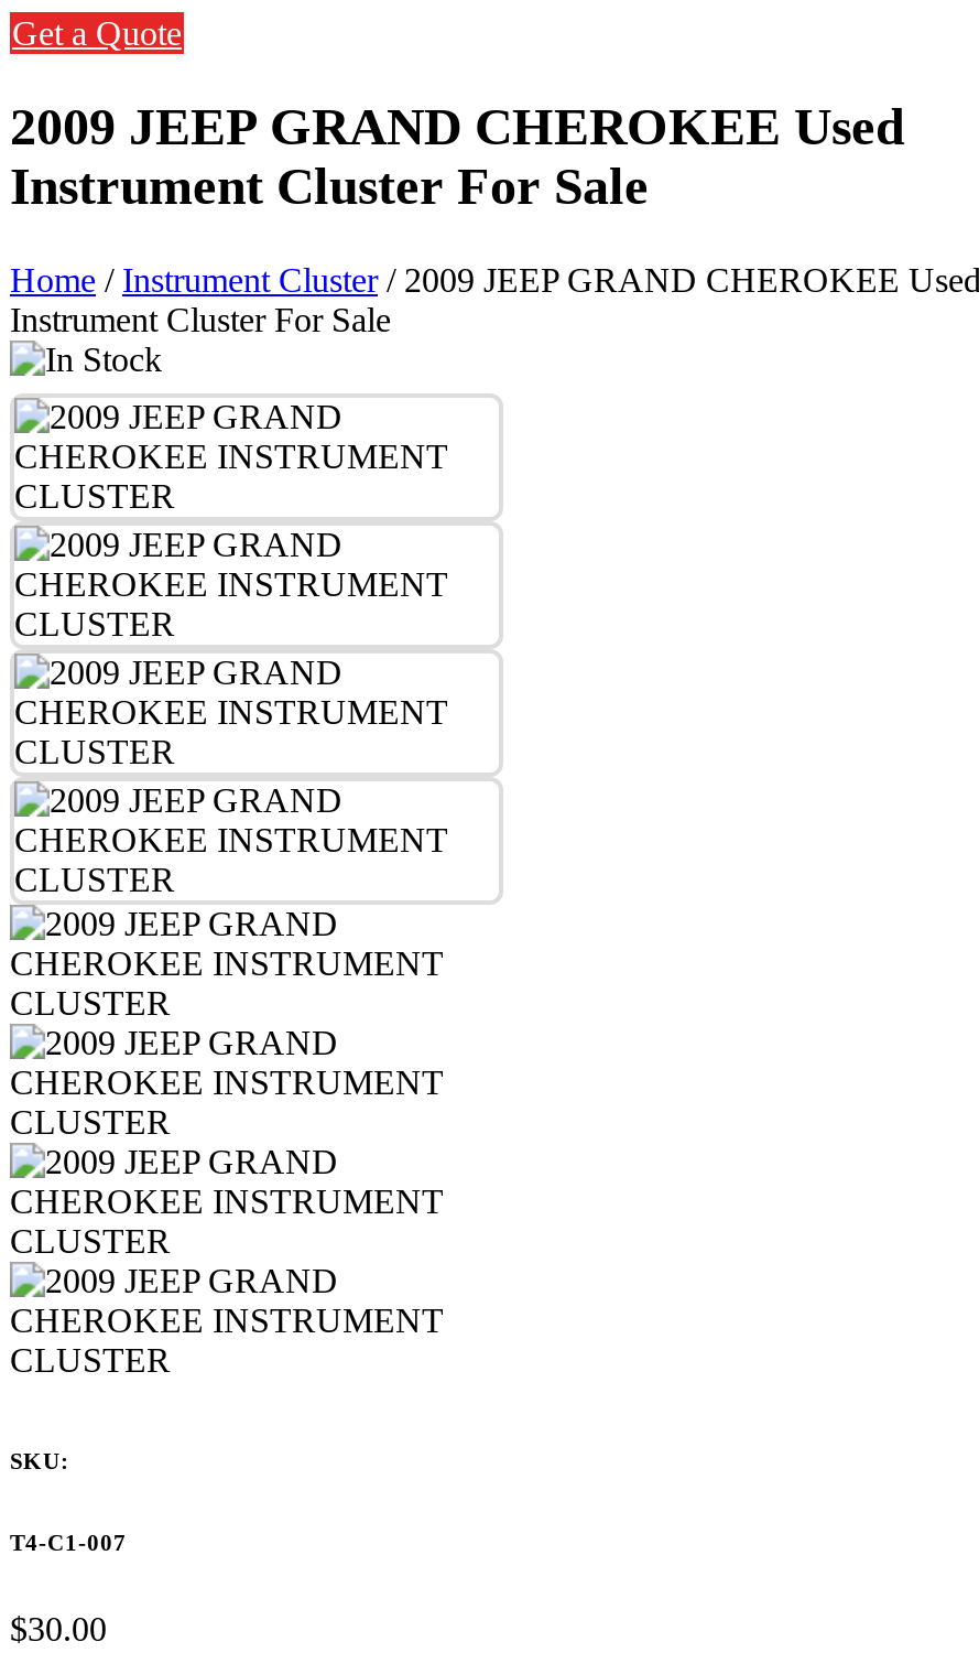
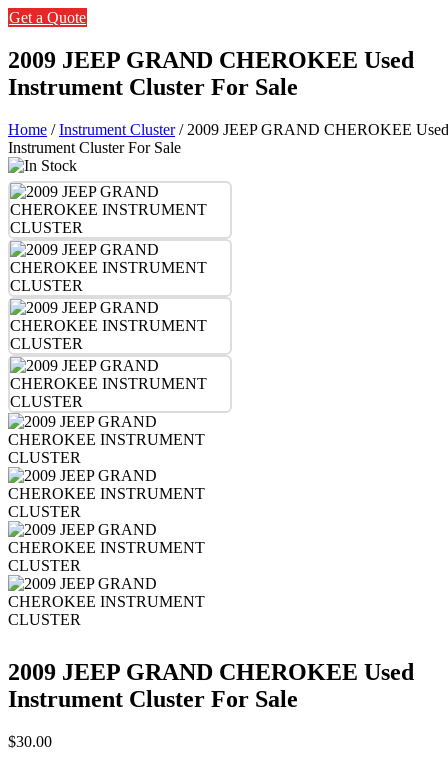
- SKU:
- T4-C1-007
+ 2009 JEEP GRAND CHEROKEE Used
+ Instrument Cluster For Sale
